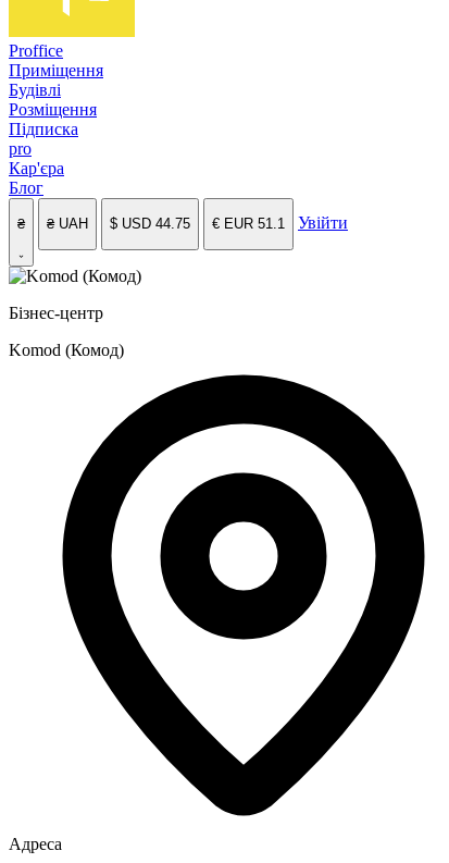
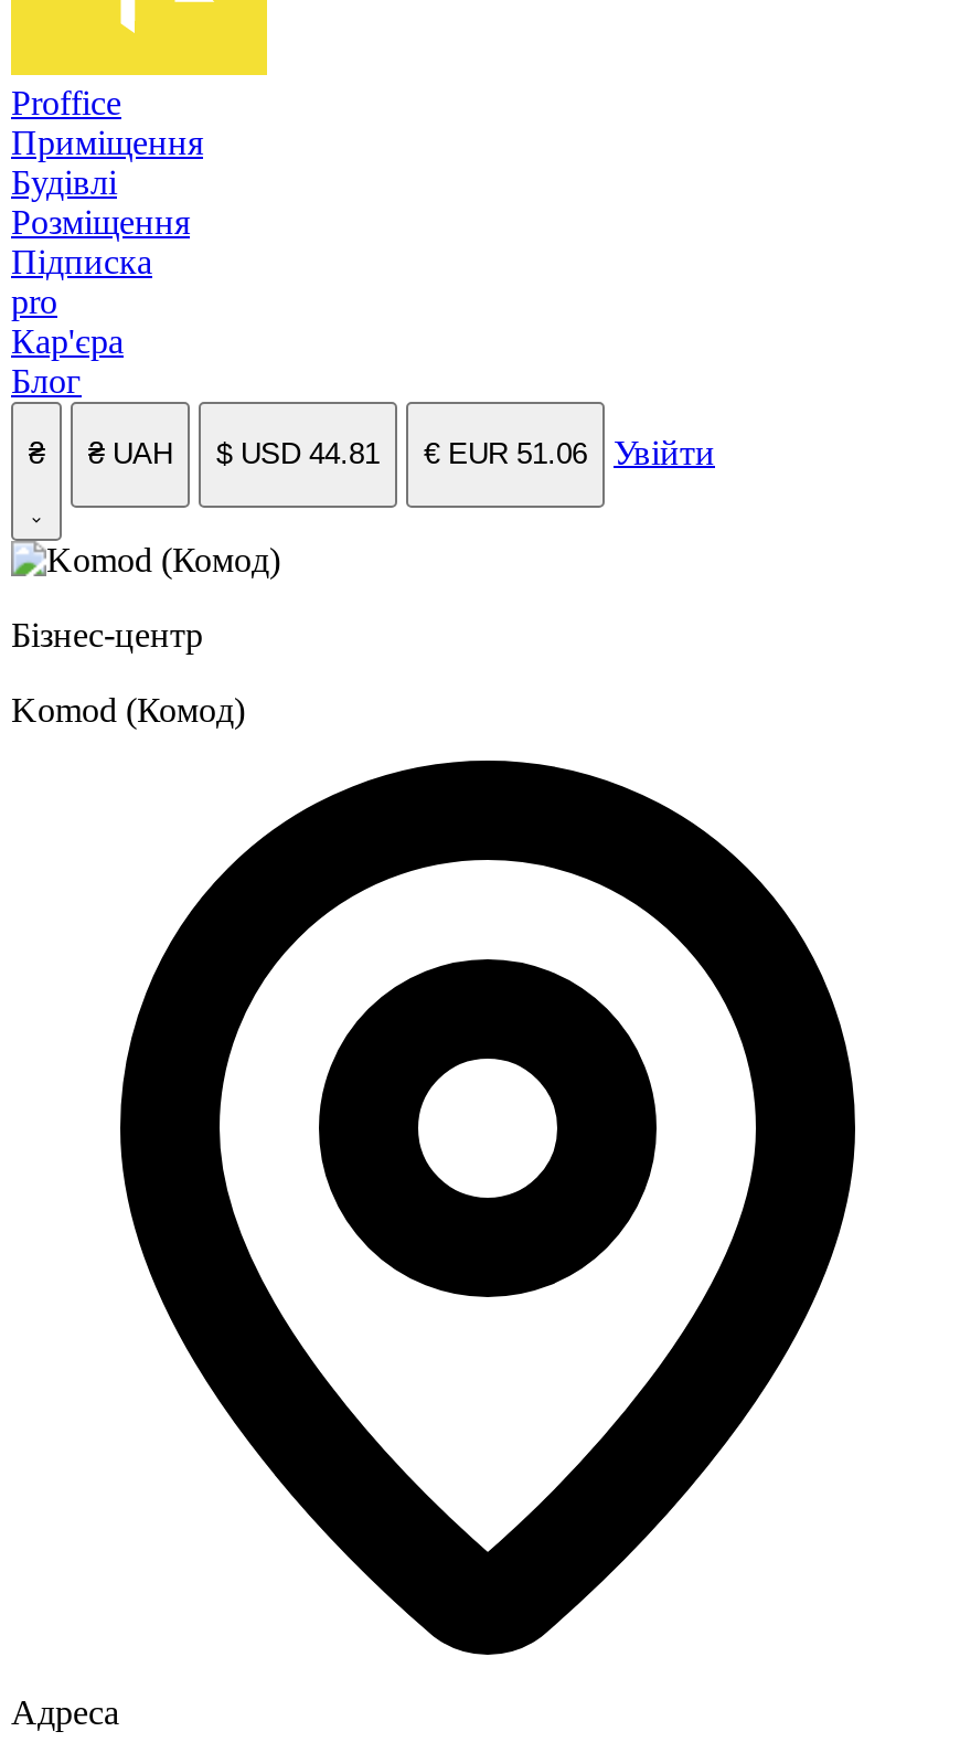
- $USD 44.75
+ $USD 44.81

- €EUR 51.1
+ €EUR 51.06
